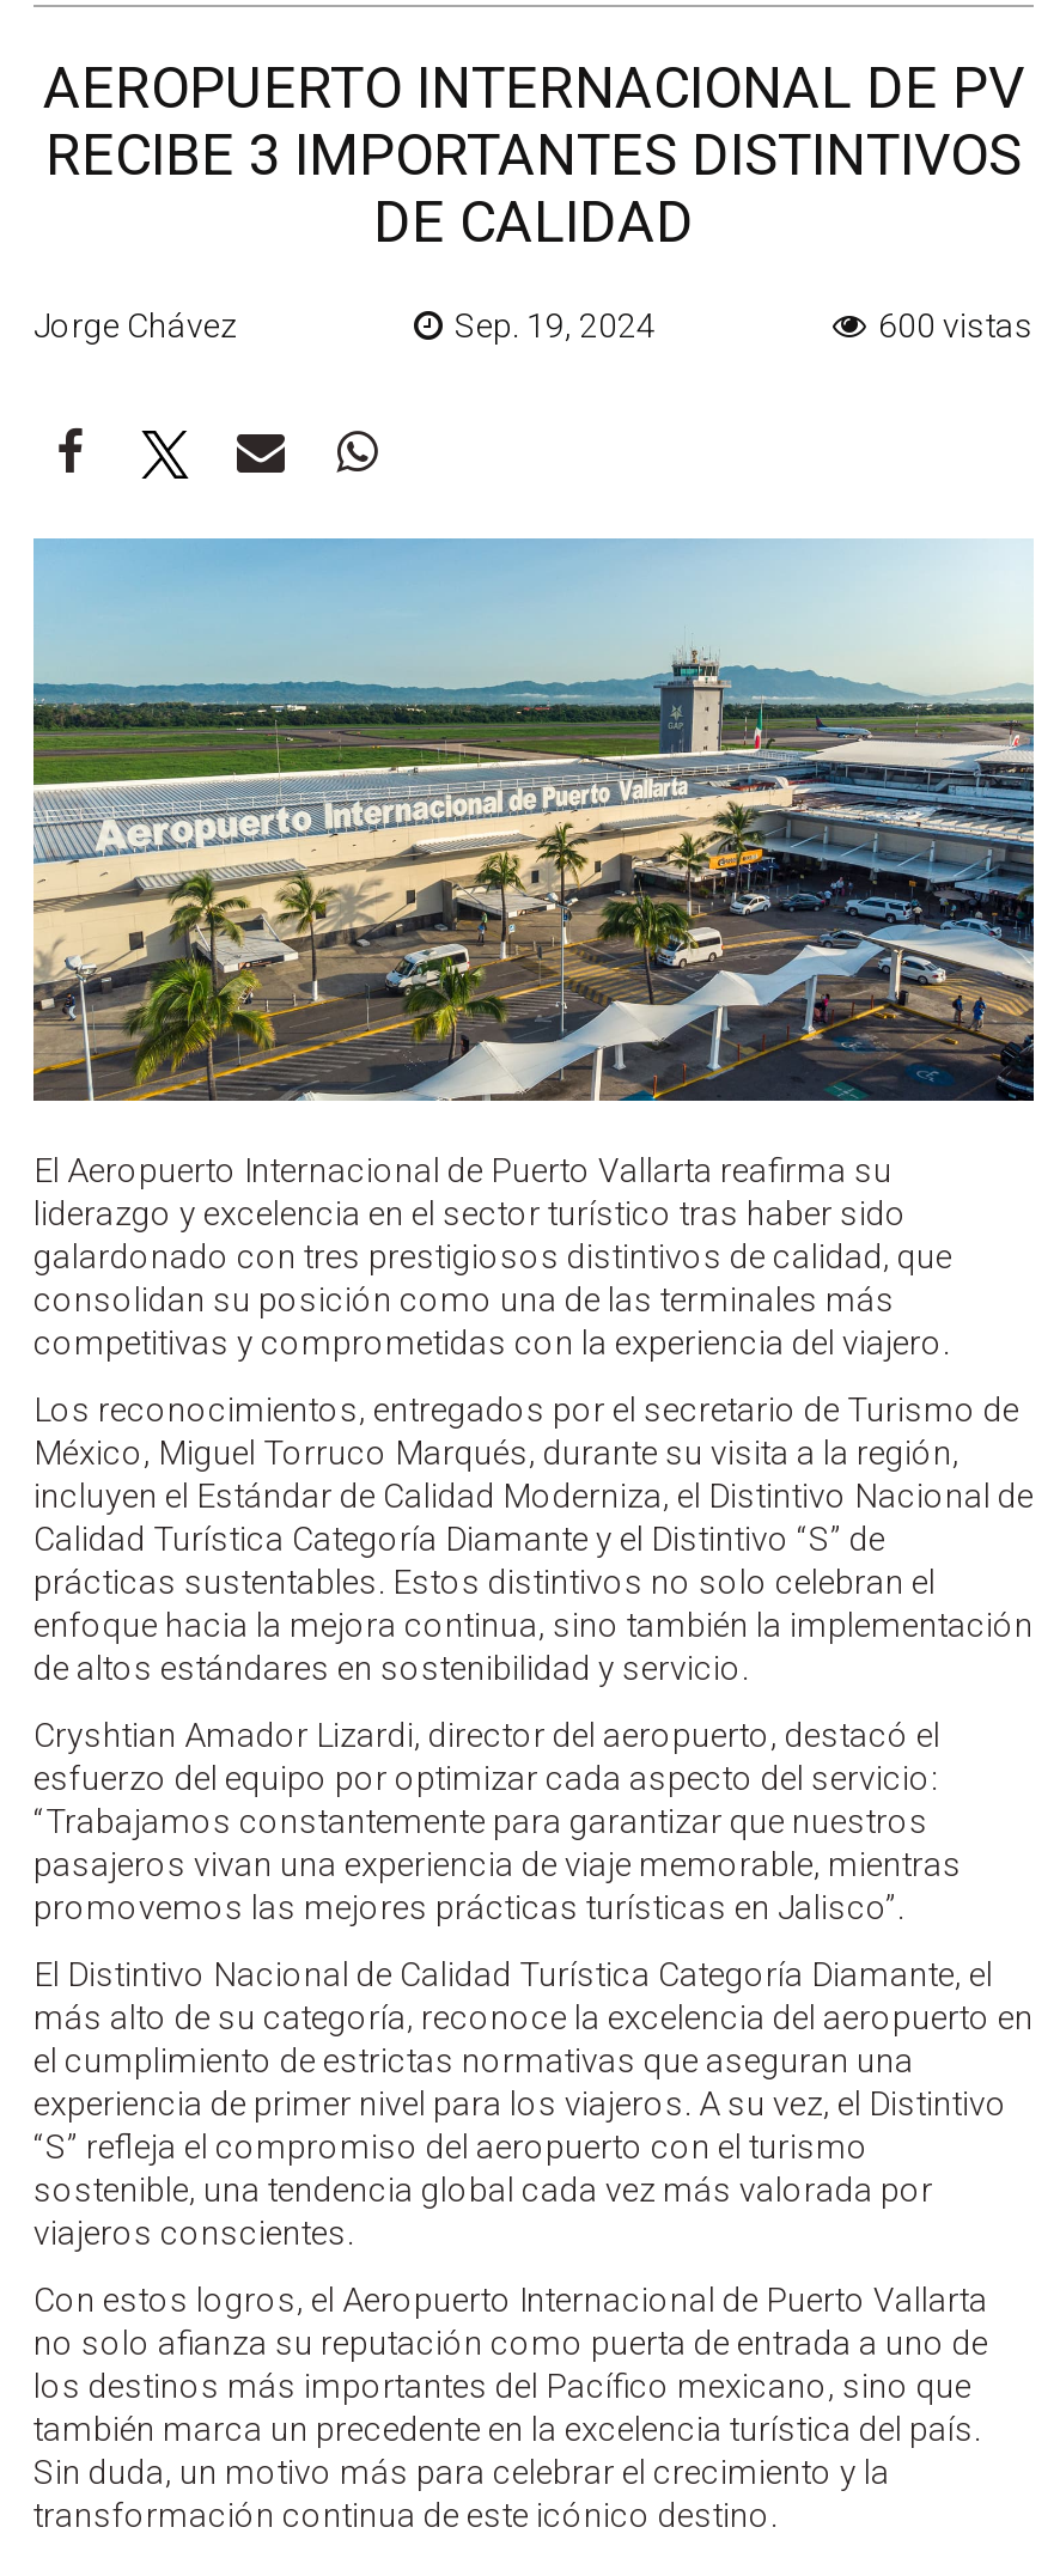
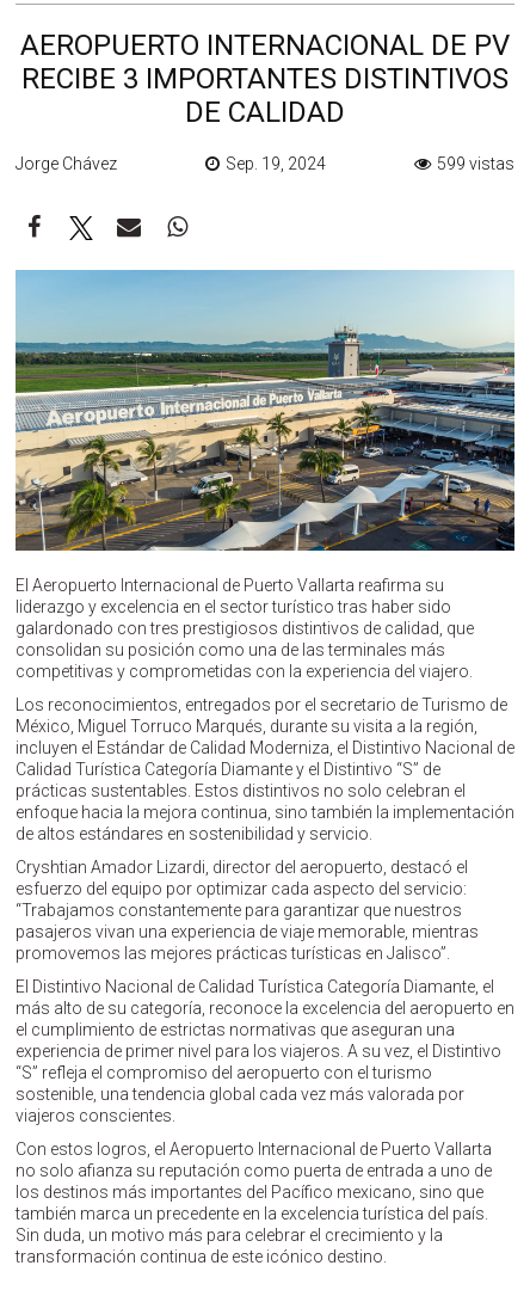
- 600 vistas
+ 599 vistas
